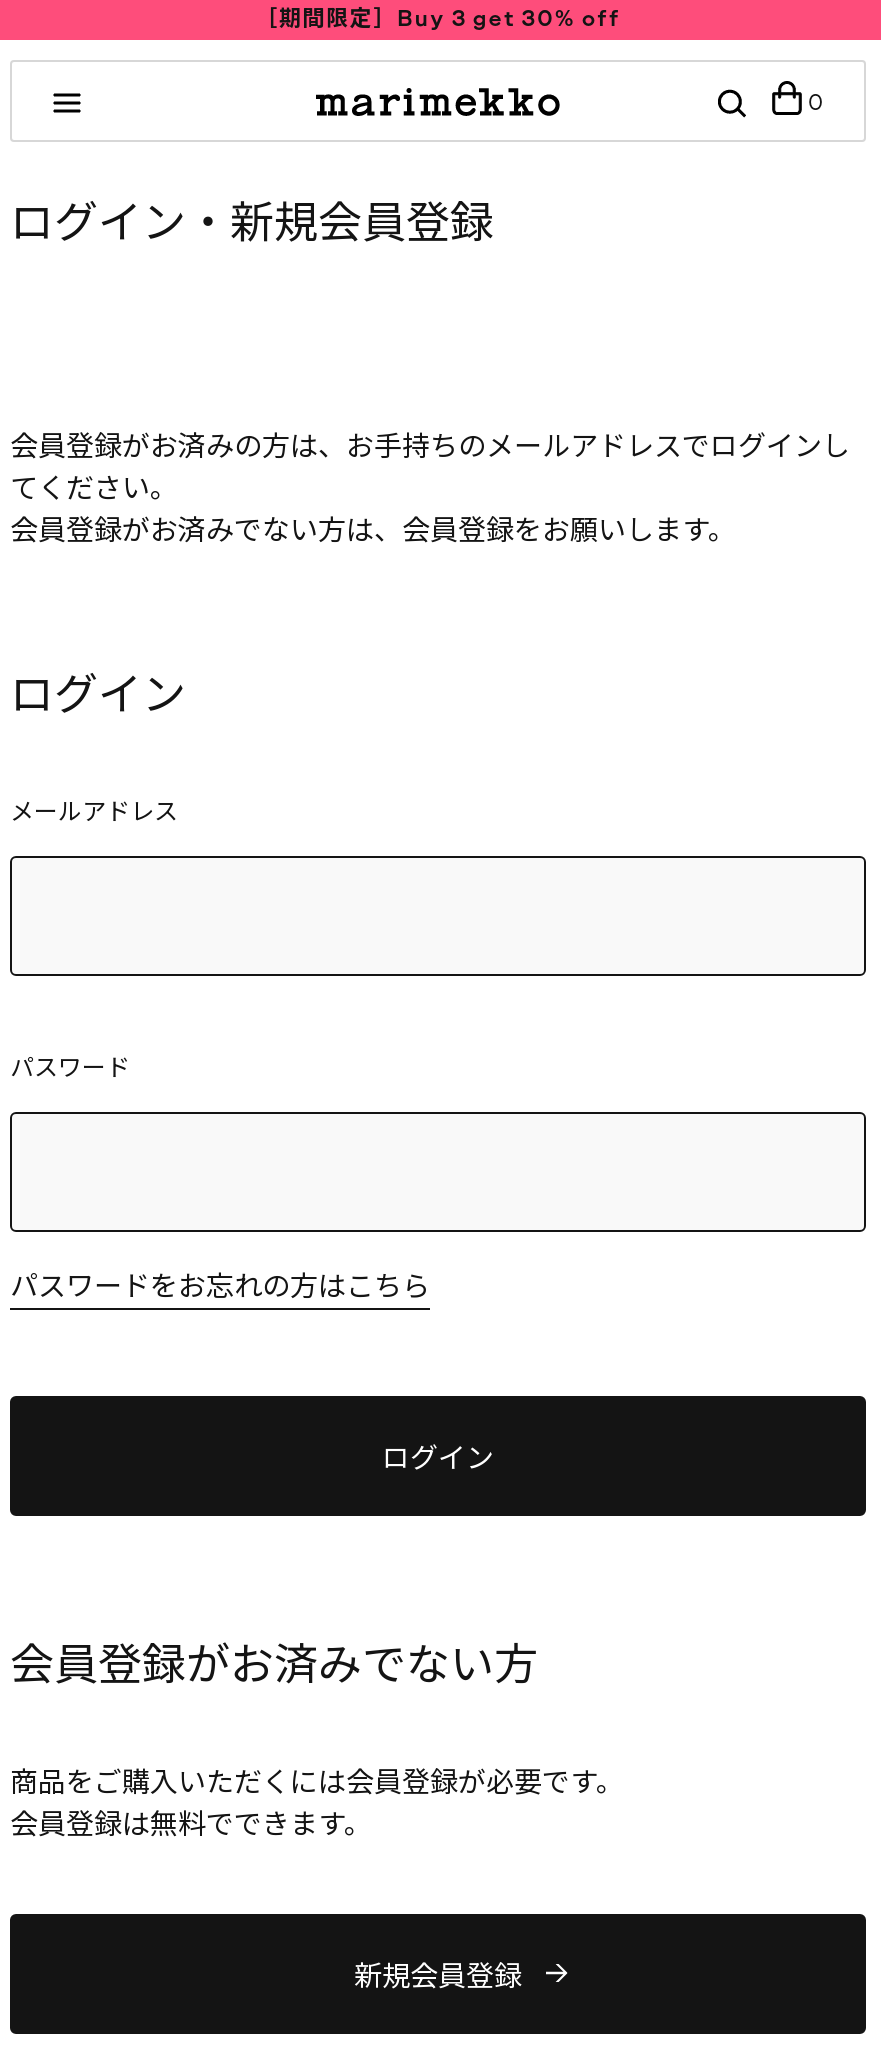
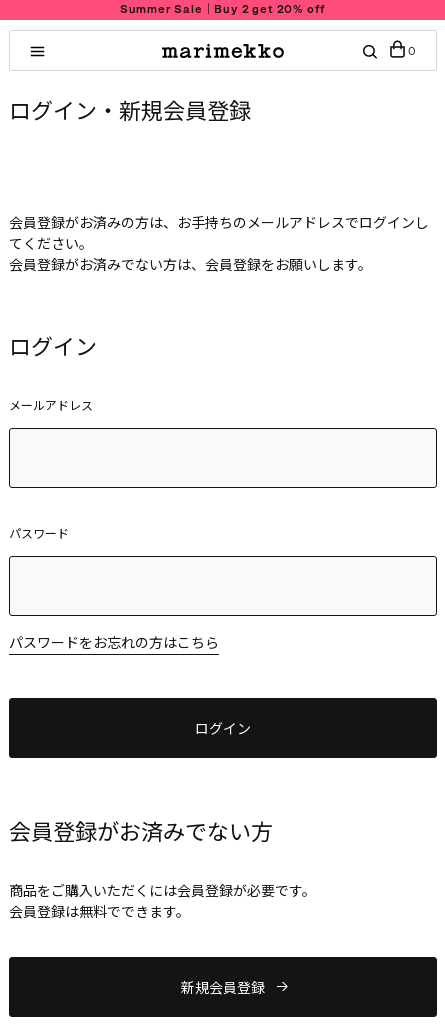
- ［期間限定］Buy 3 get 30% off
+ Summer Sale｜Buy 2 get 20% off
